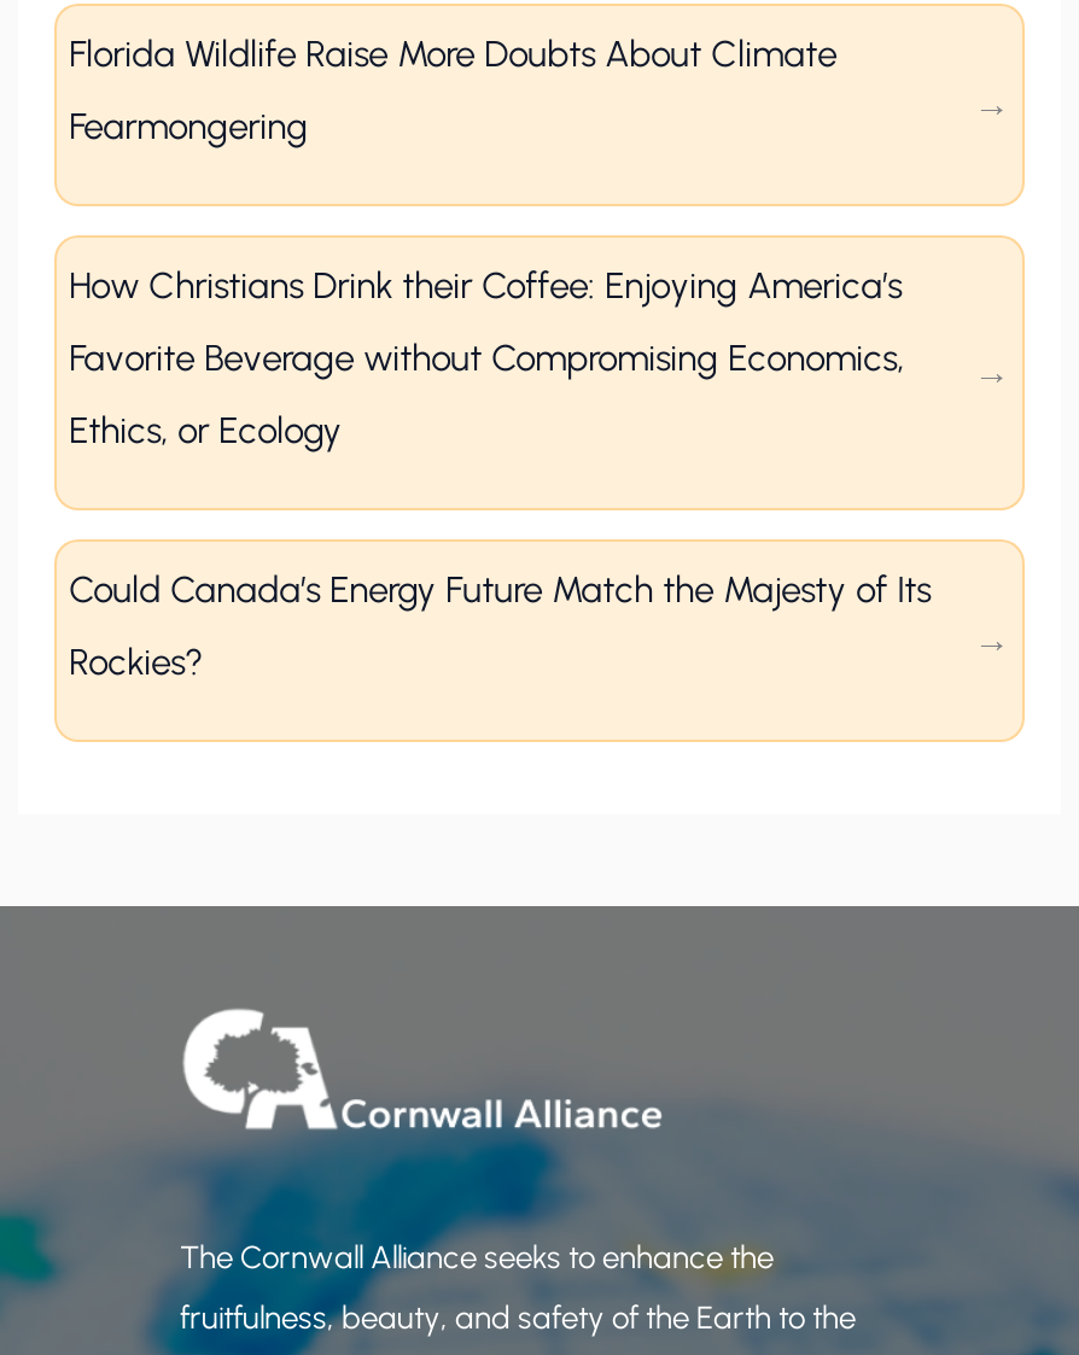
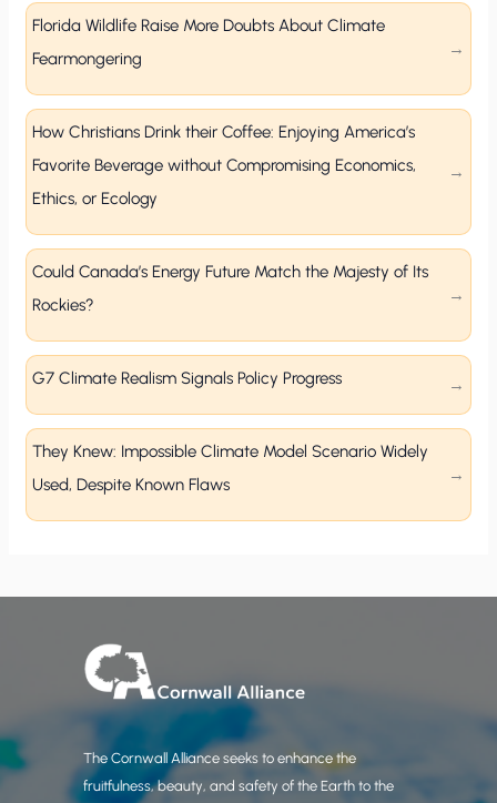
+ G7 Climate Realism Signals Policy Progress

+ They Knew: Impossible Climate Model Scenario Widely
+ Used, Despite Known Flaws
